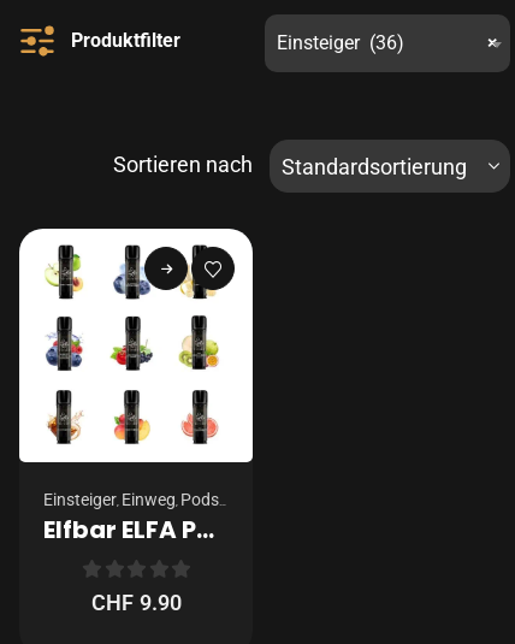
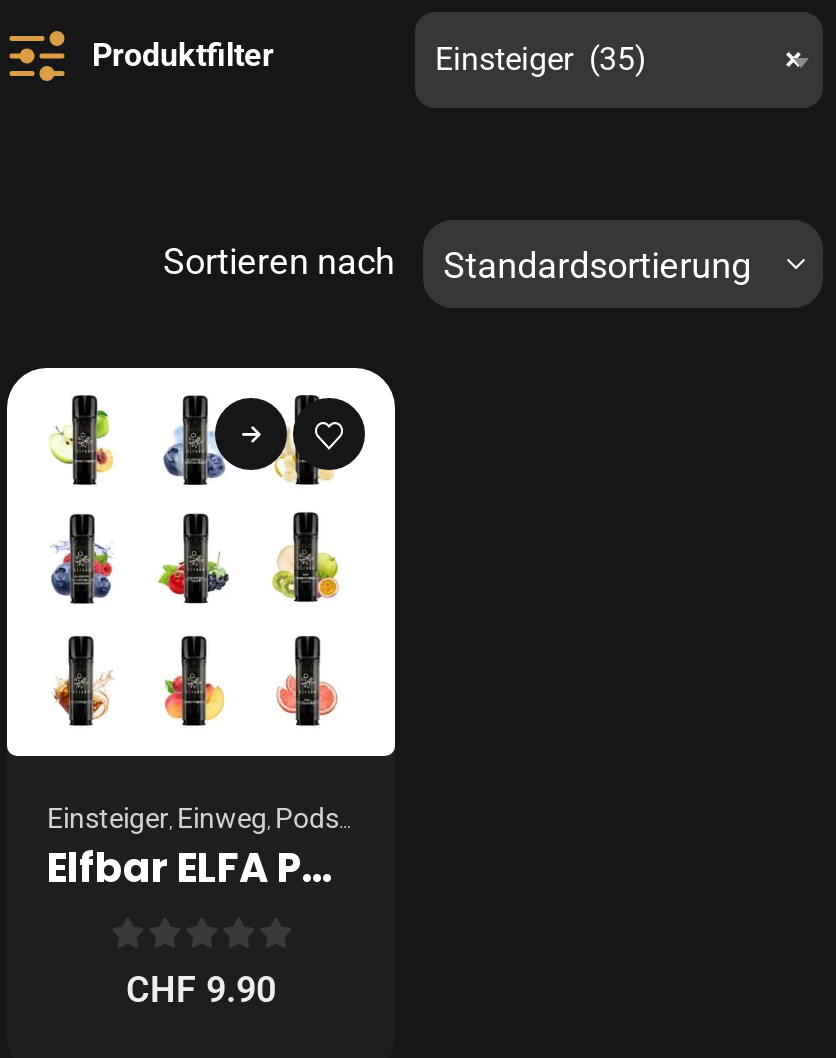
- Einsteiger (36)
+ Einsteiger (35)
